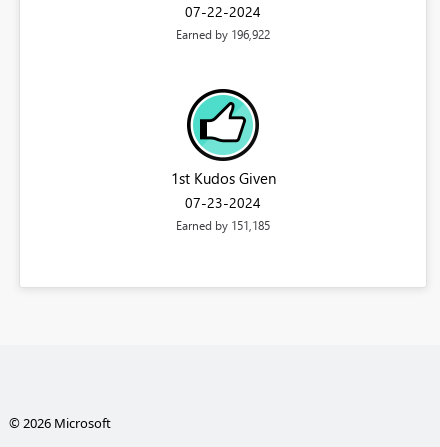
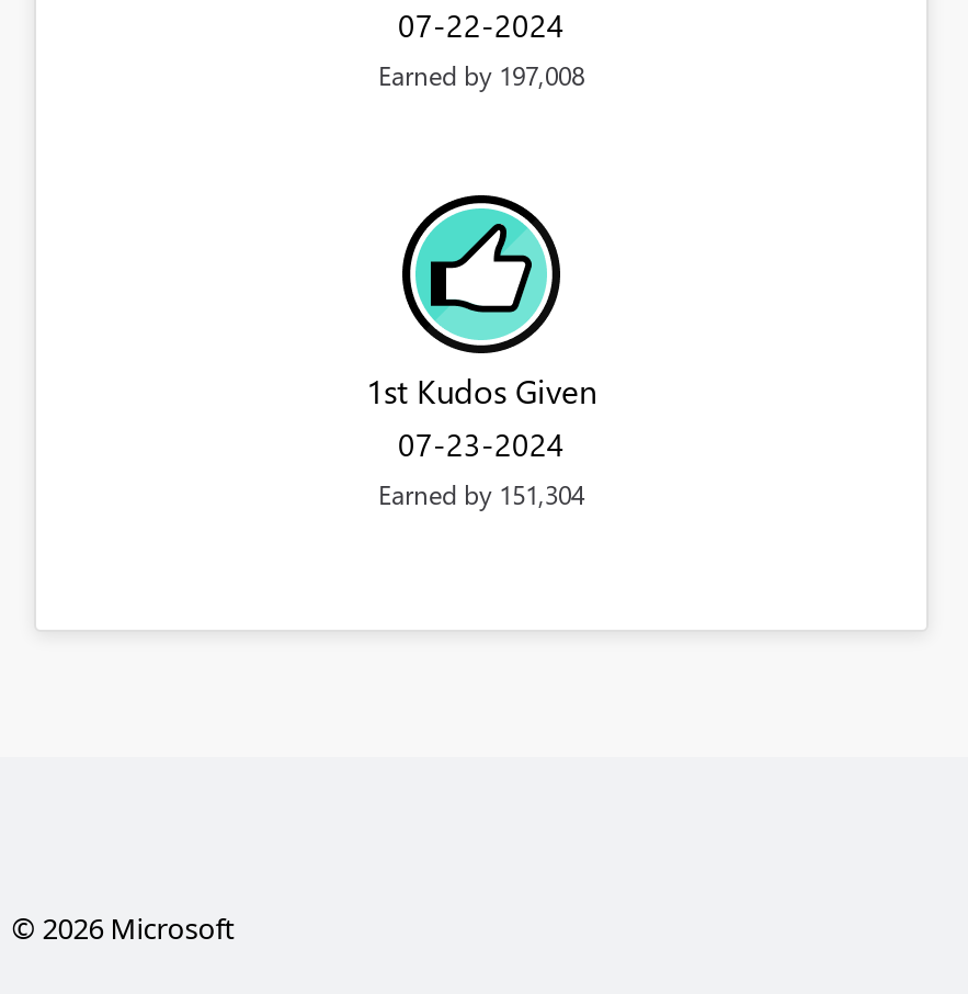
- Earned by 196,922
+ Earned by 197,008

- Earned by 151,185
+ Earned by 151,304
